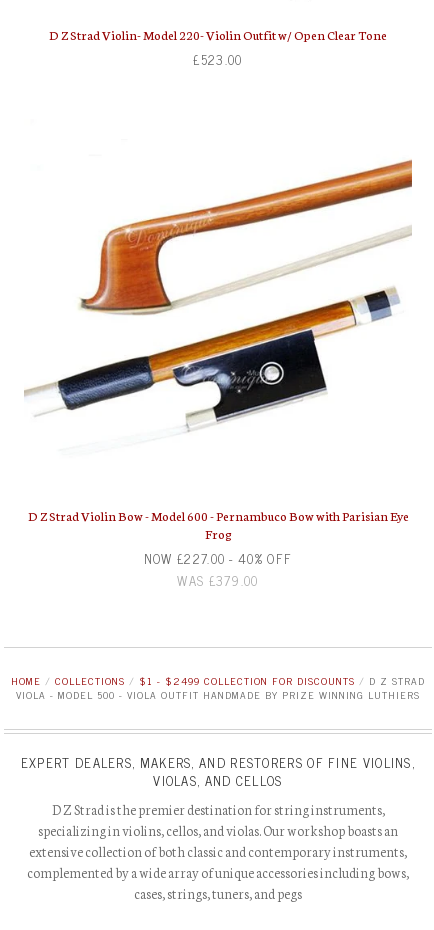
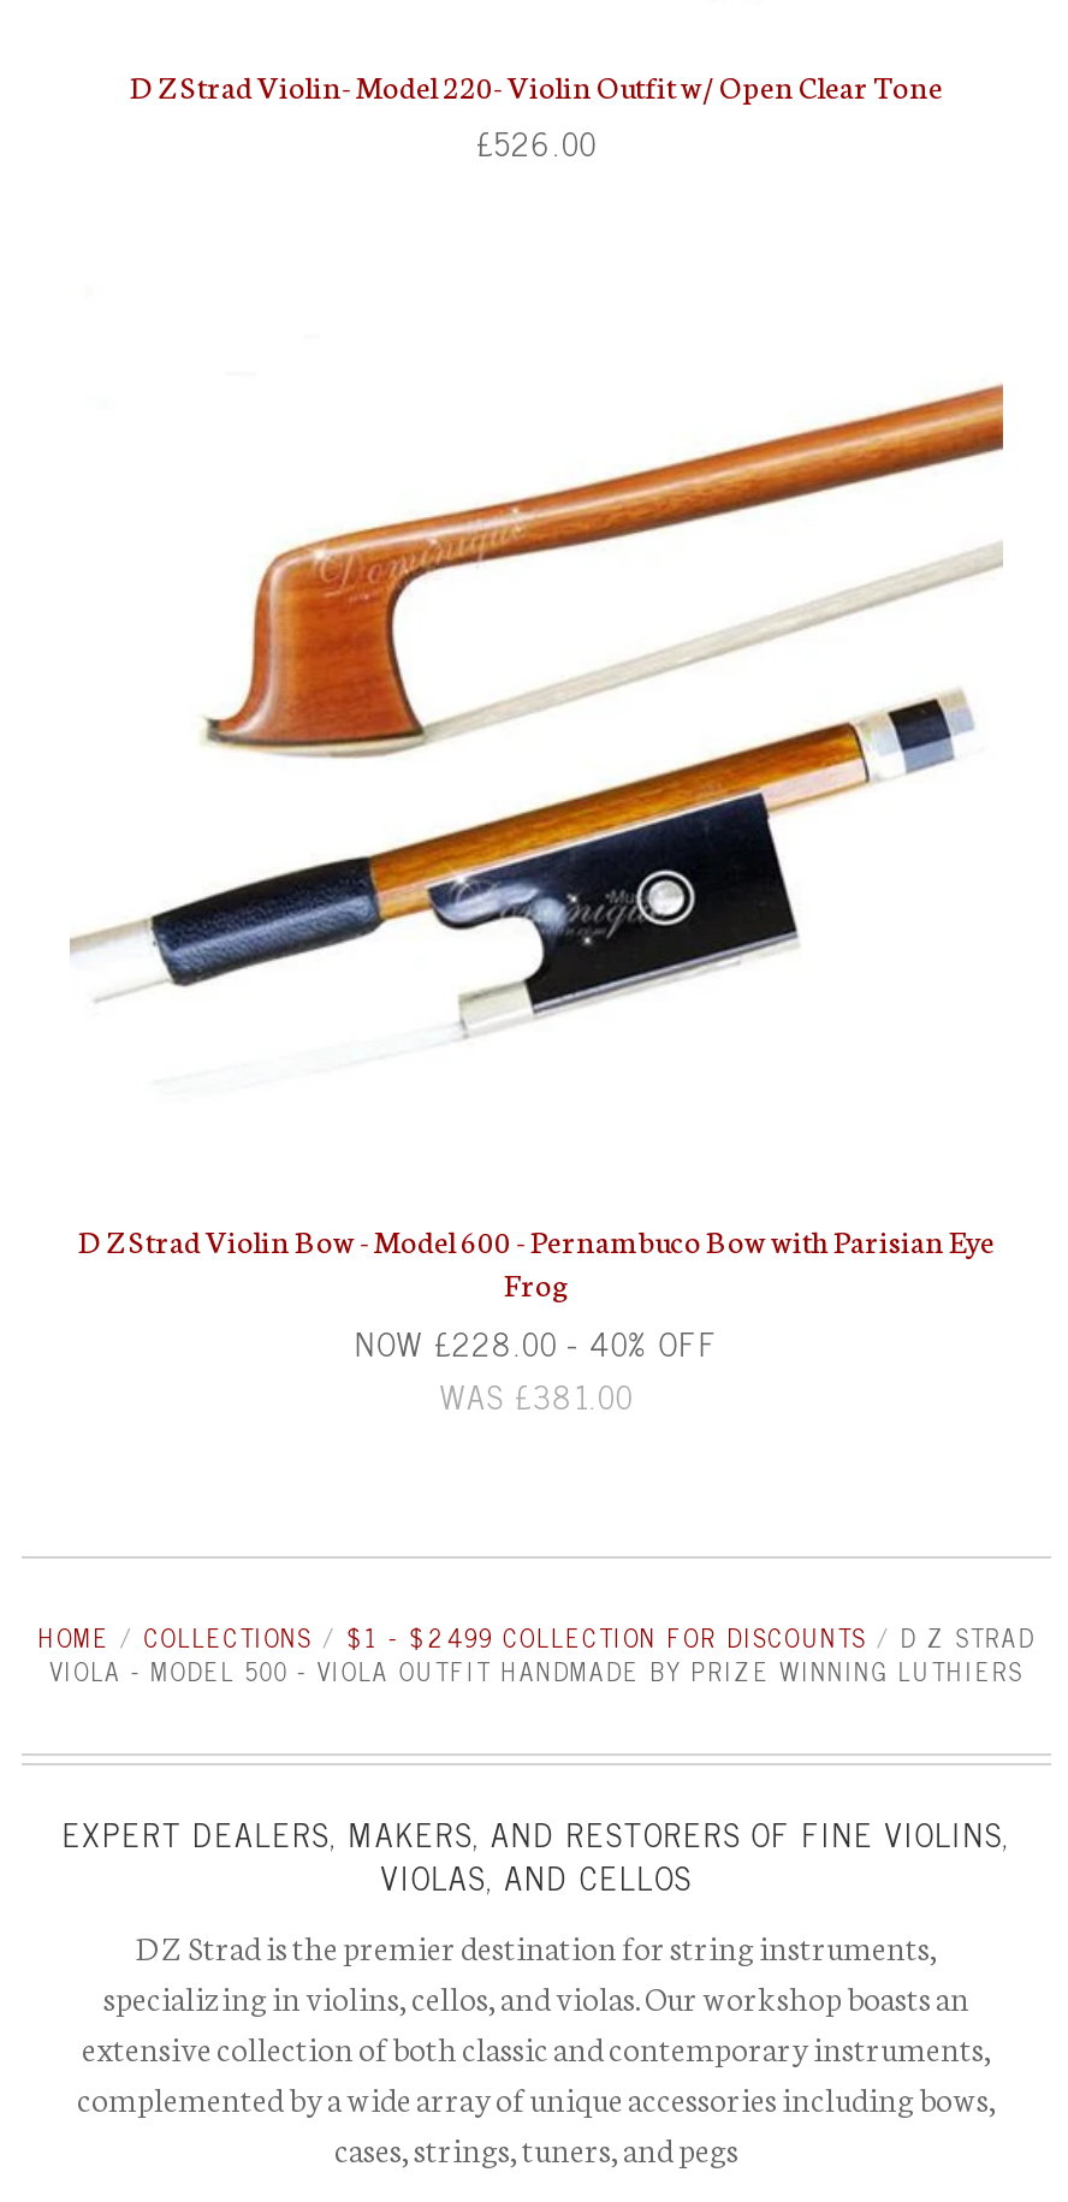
- £523.00
+ £526.00

- NOW £227.00 - 40% OFF
+ NOW £228.00 - 40% OFF

- WAS £379.00
+ WAS £381.00
